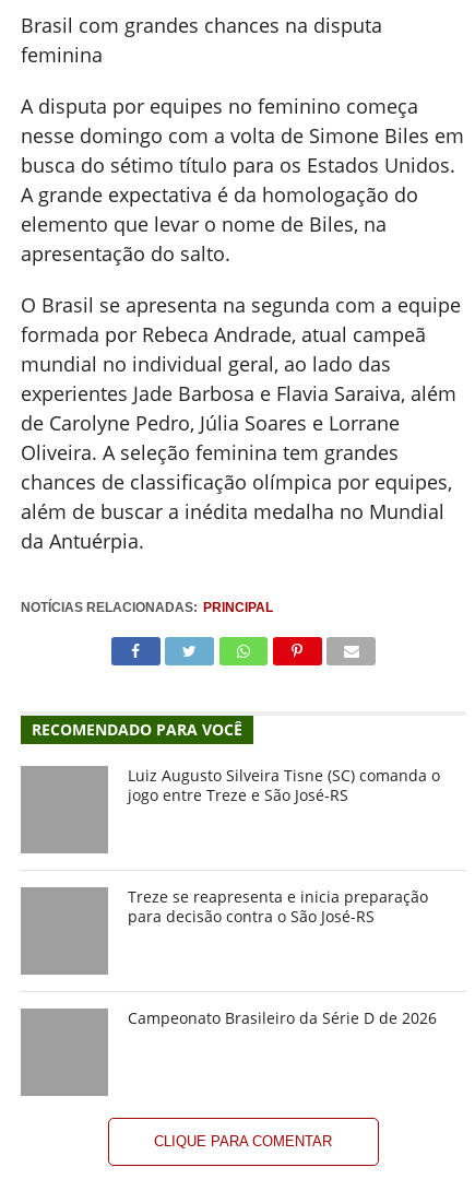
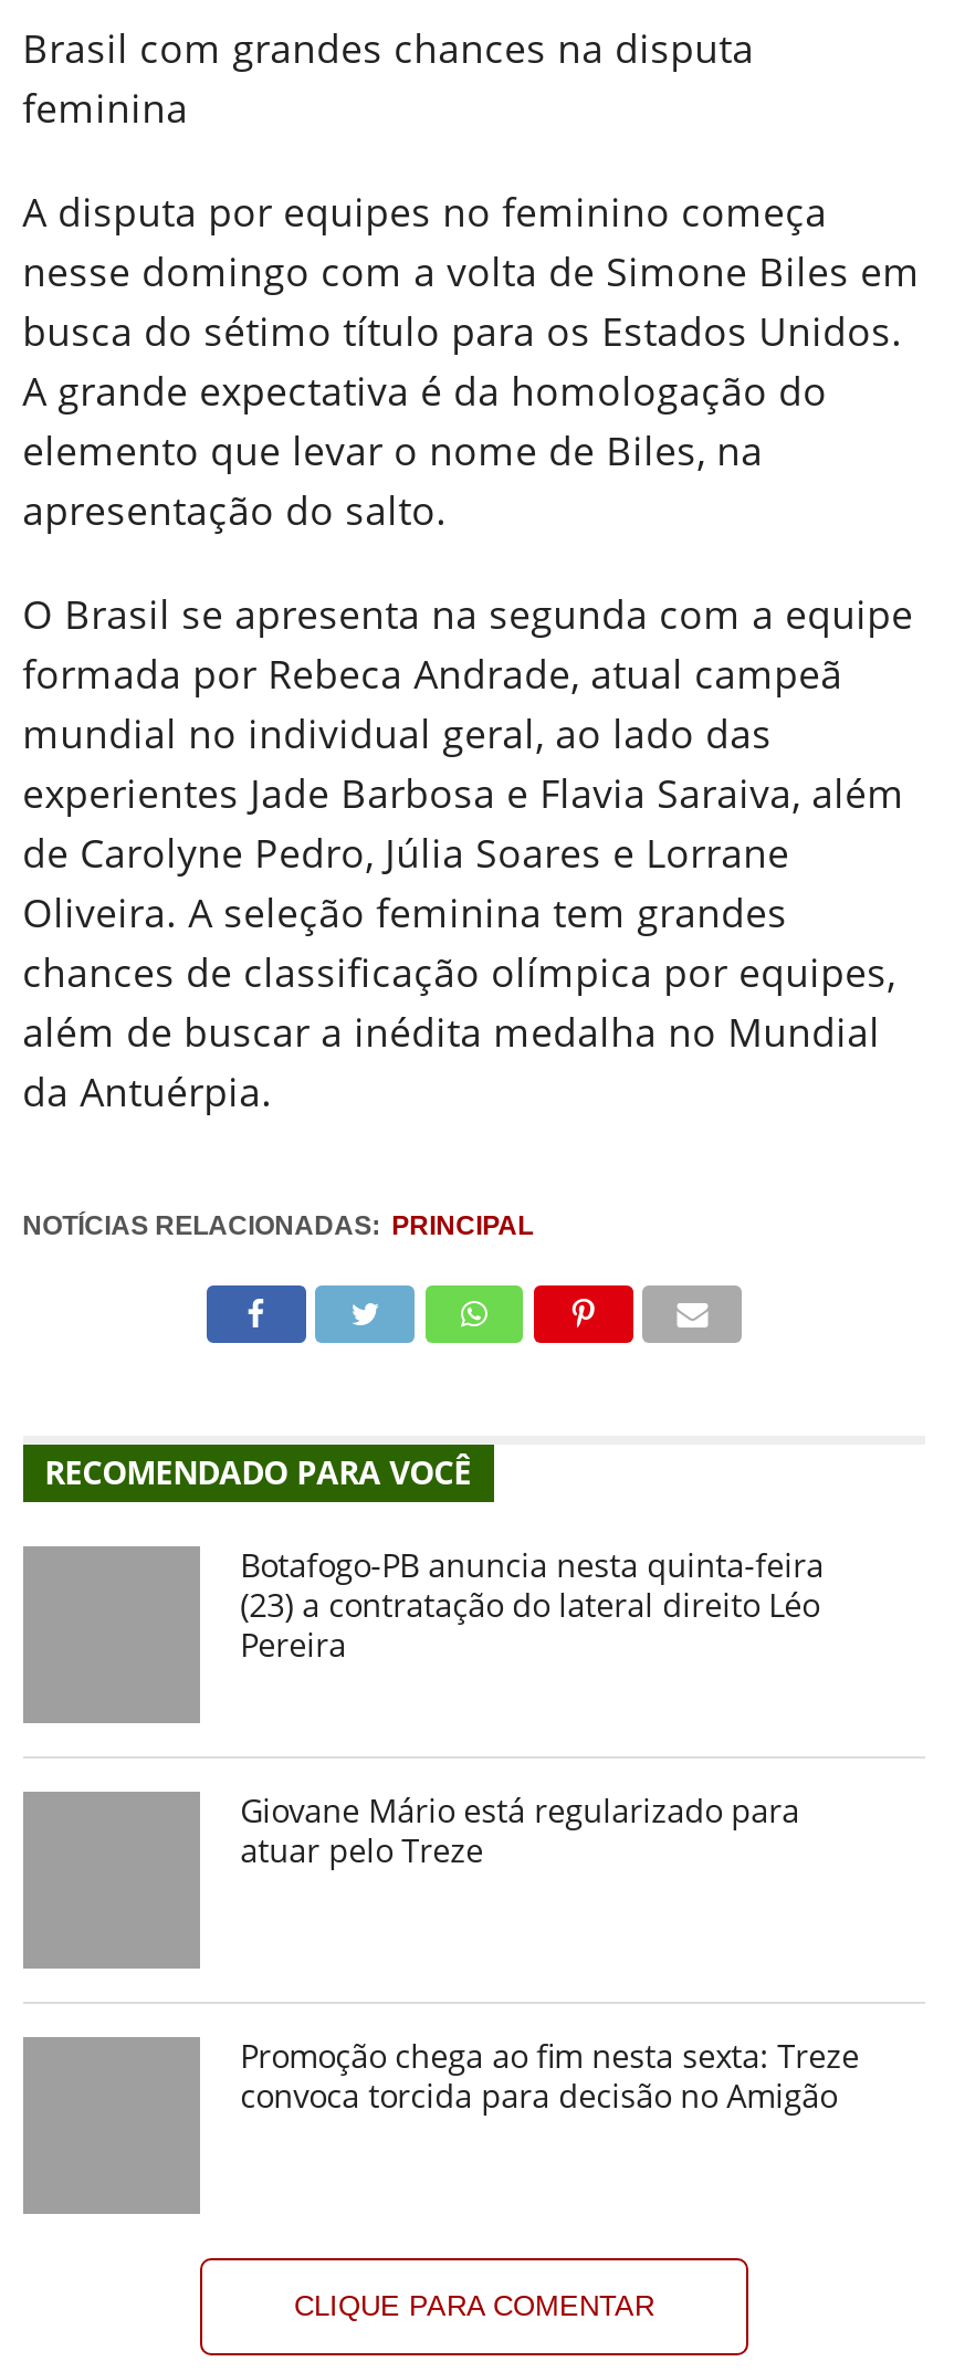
- Luiz Augusto Silveira Tisne (SC) comanda o
- jogo entre Treze e São José-RS
+ Botafogo-PB anuncia nesta quinta-feira
+ (23) a contratação do lateral direito Léo
+ Pereira

- Treze se reapresenta e inicia preparação
- para decisão contra o São José-RS
+ Giovane Mário está regularizado para
+ atuar pelo Treze

- Campeonato Brasileiro da Série D de 2026
+ Promoção chega ao fim nesta sexta: Treze
+ convoca torcida para decisão no Amigão
